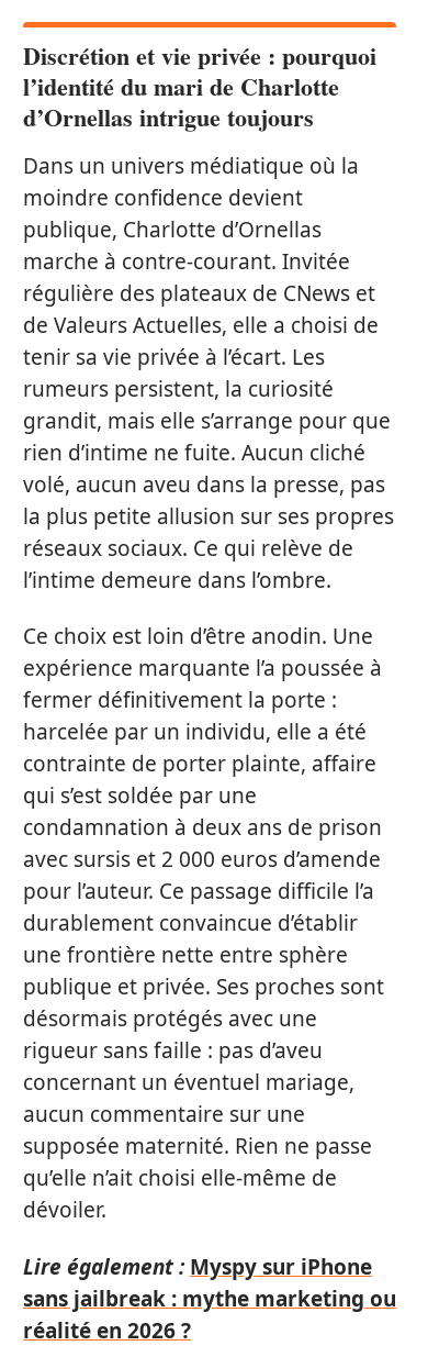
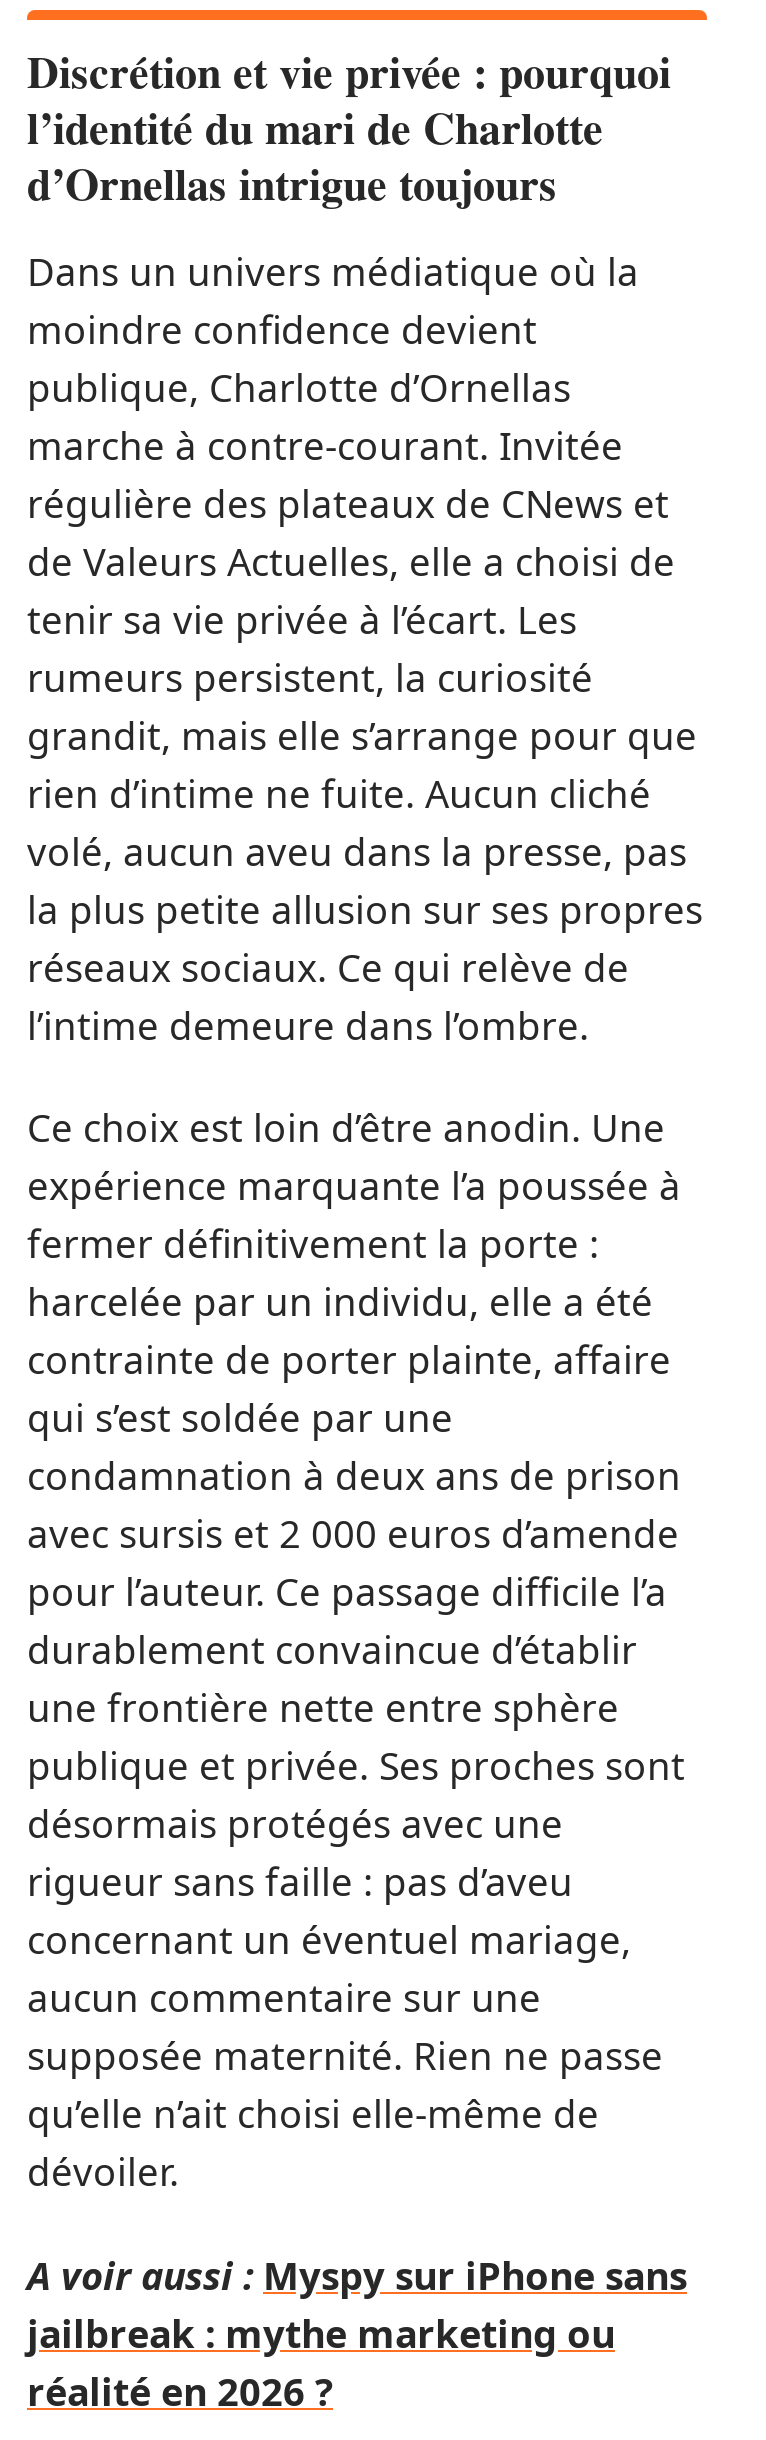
- Lire également : Myspy sur iPhone
- sans jailbreak : mythe marketing ou
+ A voir aussi : Myspy sur iPhone sans
+ jailbreak : mythe marketing ou
